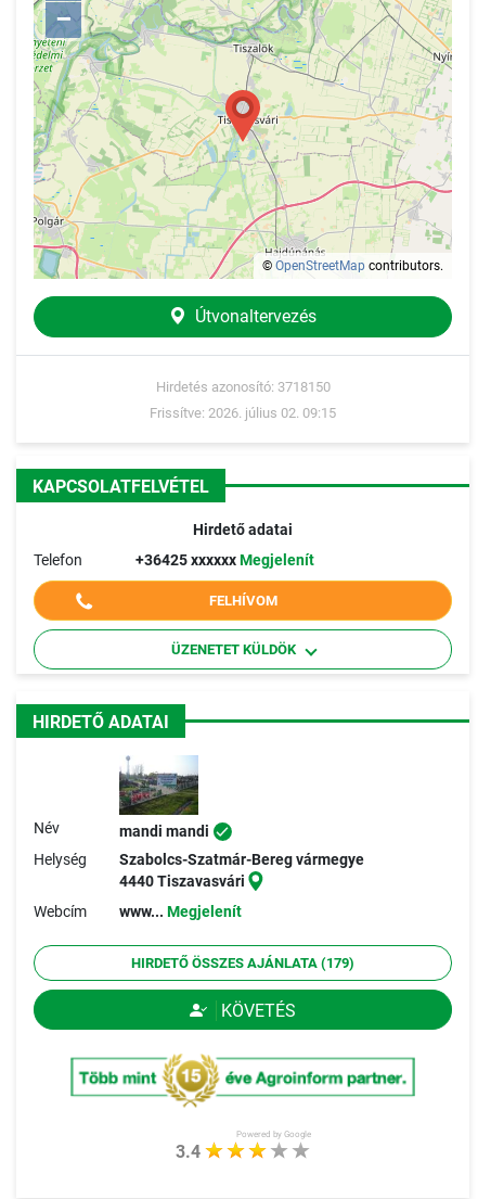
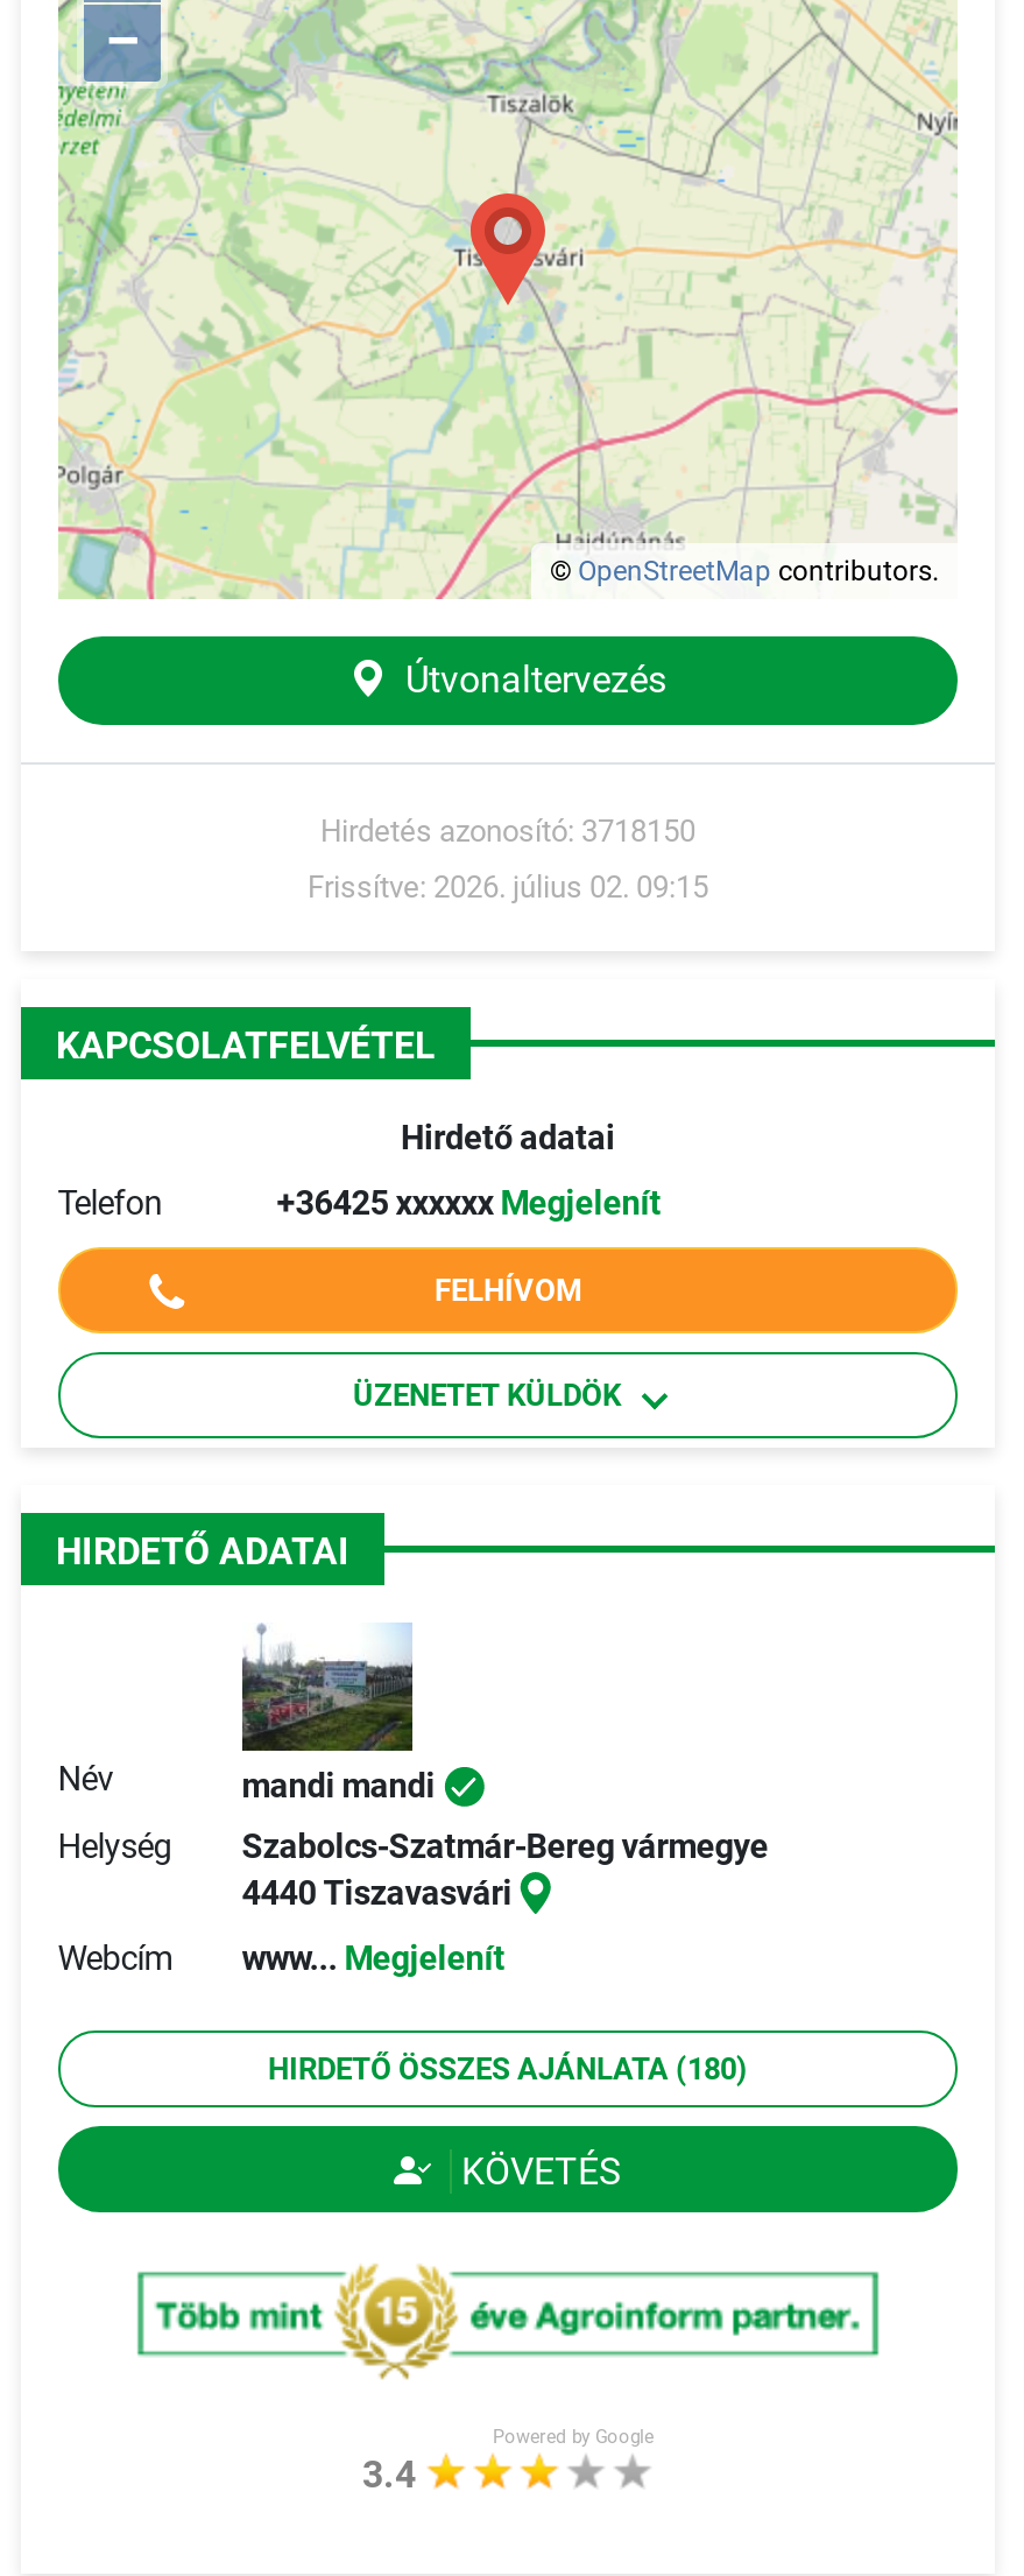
- HIRDETŐ ÖSSZES AJÁNLATA (179)
+ HIRDETŐ ÖSSZES AJÁNLATA (180)
